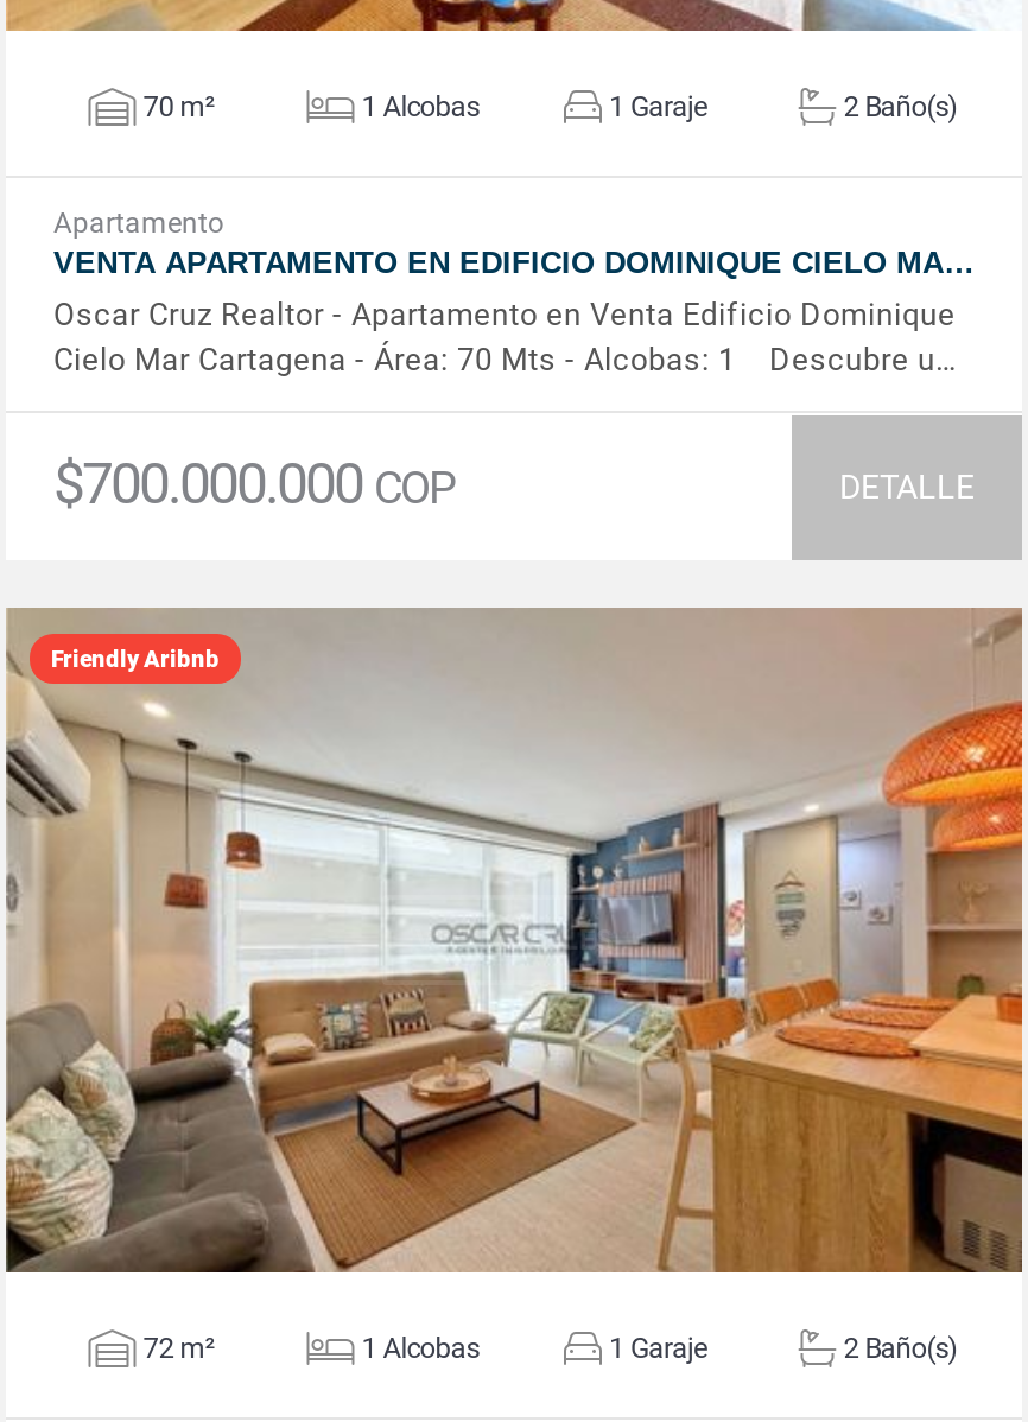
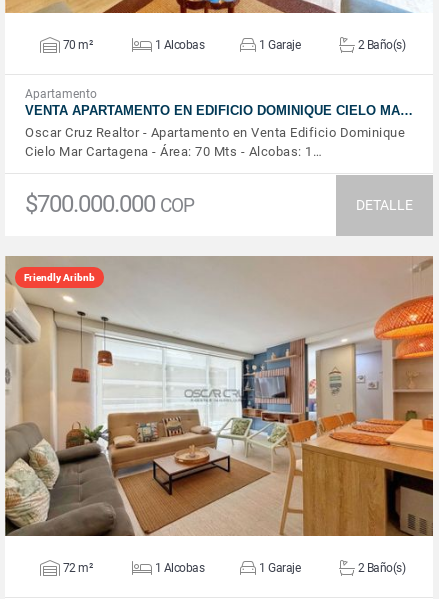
- Cielo Mar Cartagena - Área: 70 Mts - Alcobas: 1 Descubre u…
+ Cielo Mar Cartagena - Área: 70 Mts - Alcobas: 1…
